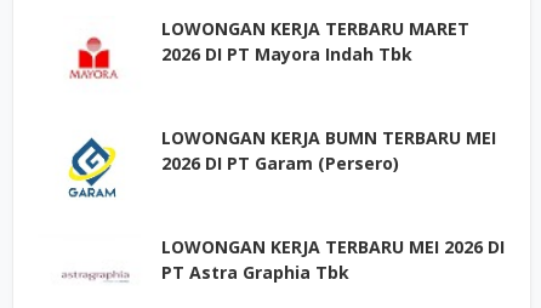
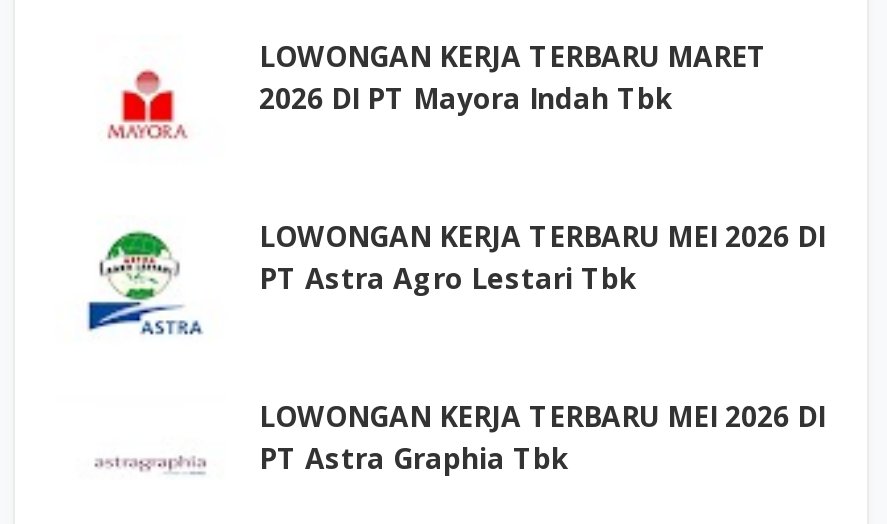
- [image]
- LOWONGAN KERJA BUMN TERBARU MEI
- 2026 DI PT Garam (Persero)
+ [image]
+ LOWONGAN KERJA TERBARU MEI 2026 DI
+ PT Astra Agro Lestari Tbk
